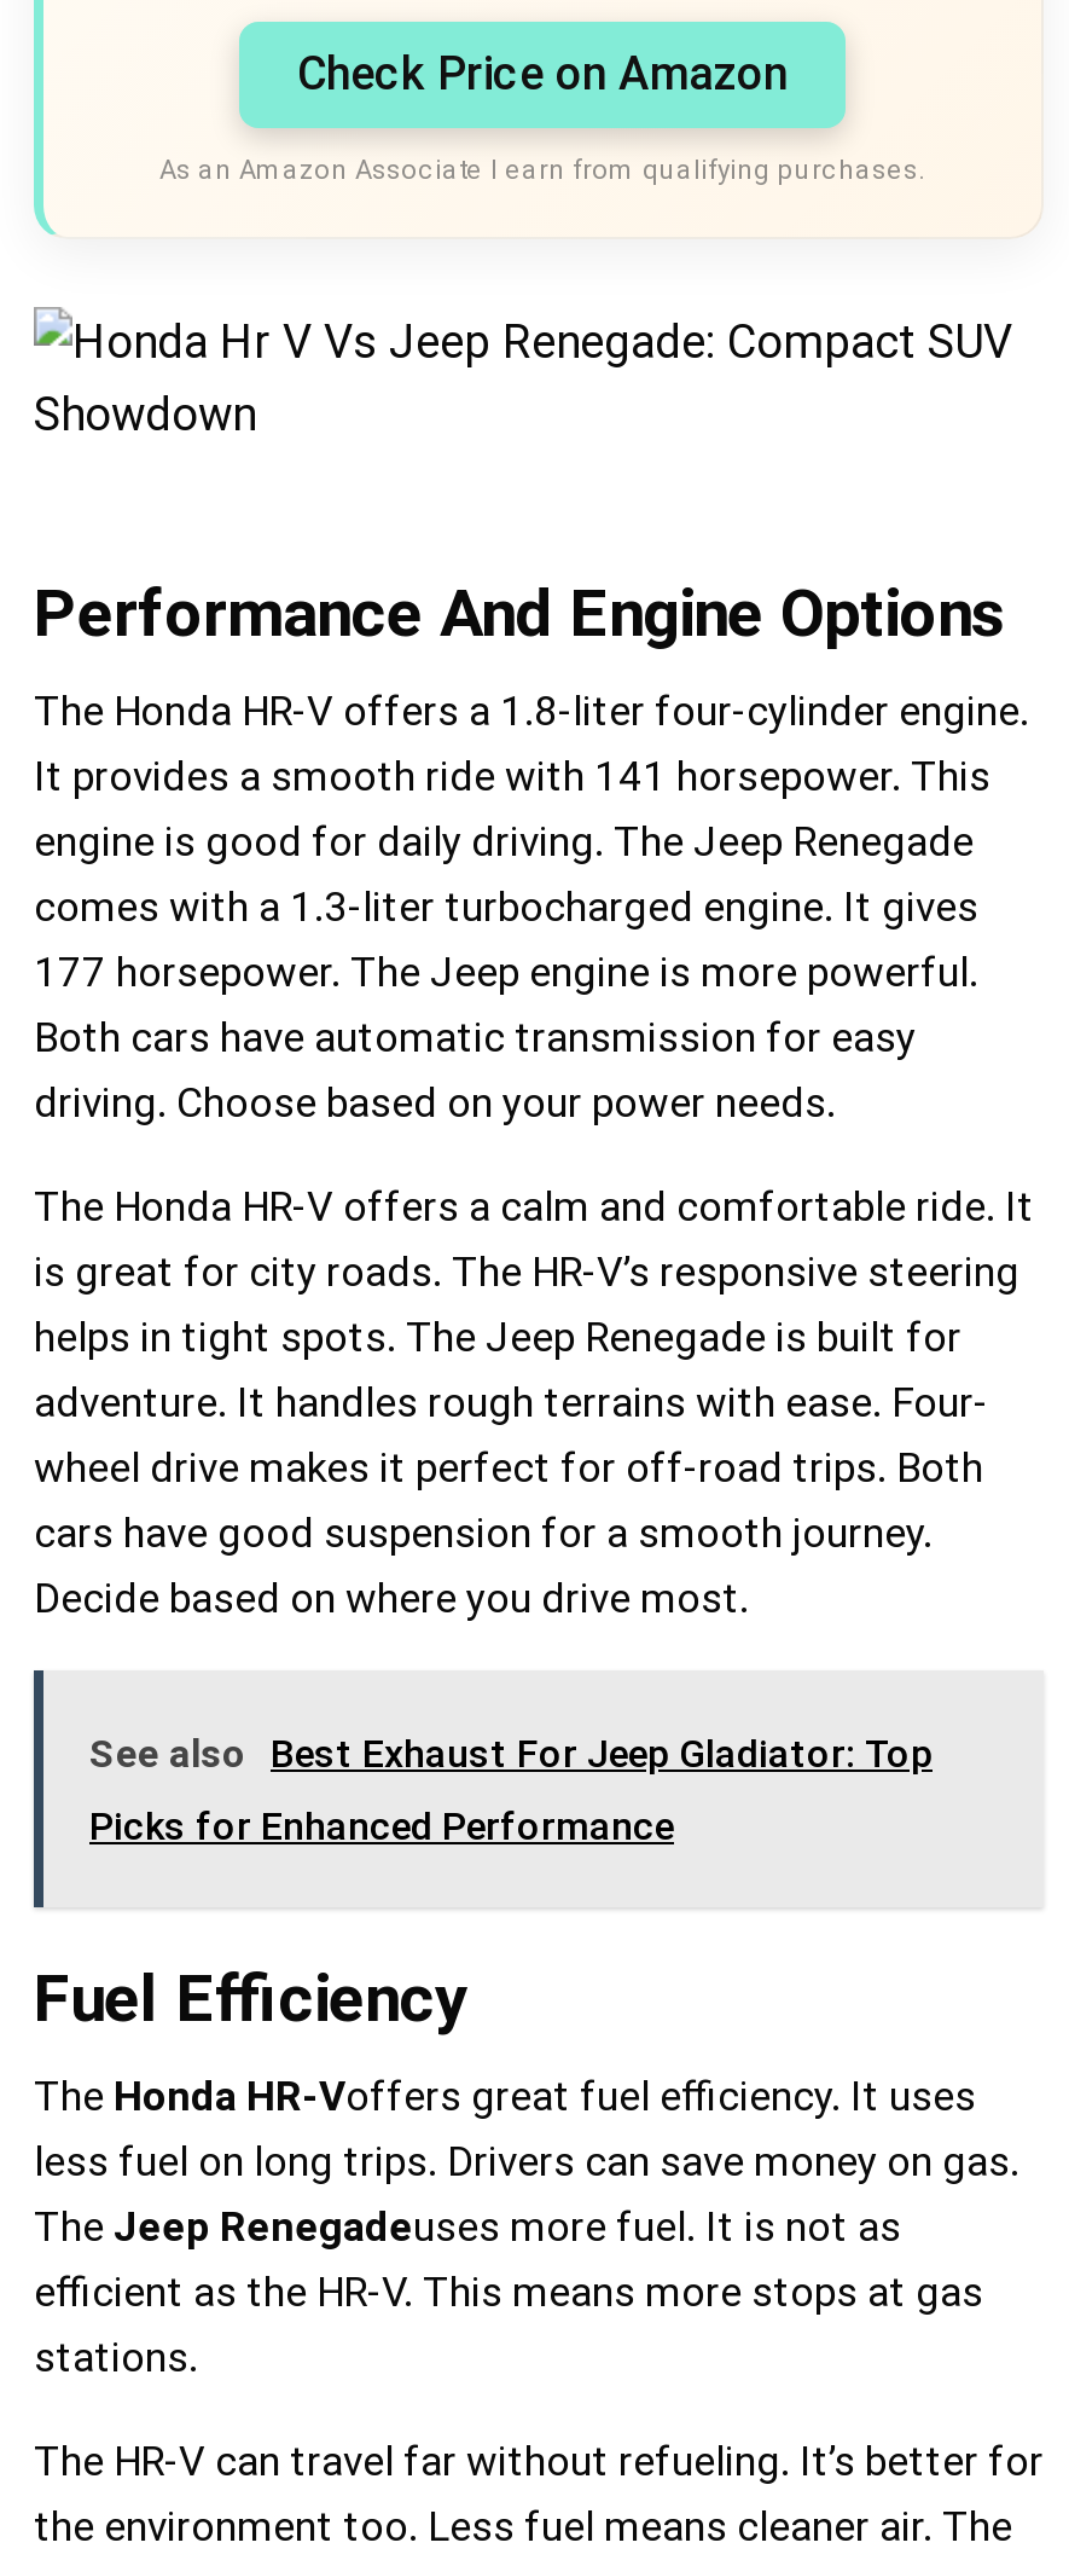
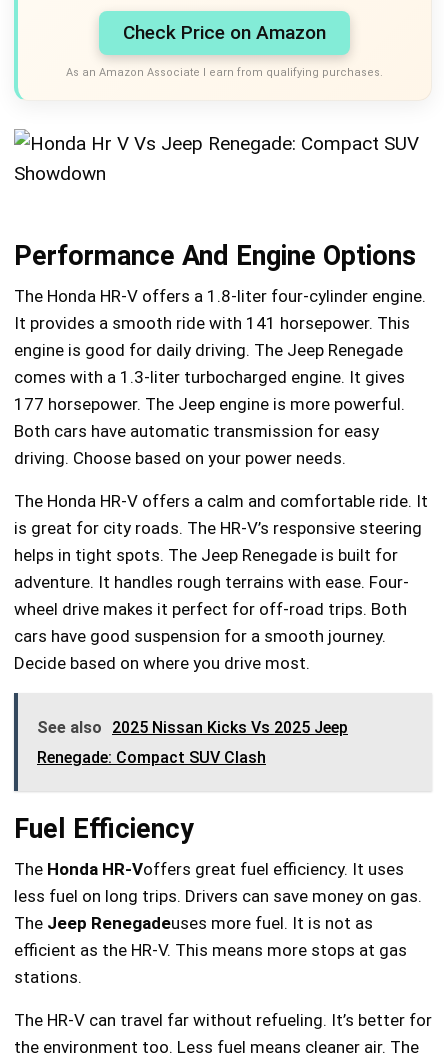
- See also Best Exhaust For Jeep Gladiator: Top
+ See also 2025 Nissan Kicks Vs 2025 Jeep

- Picks for Enhanced Performance
+ Renegade: Compact SUV Clash
